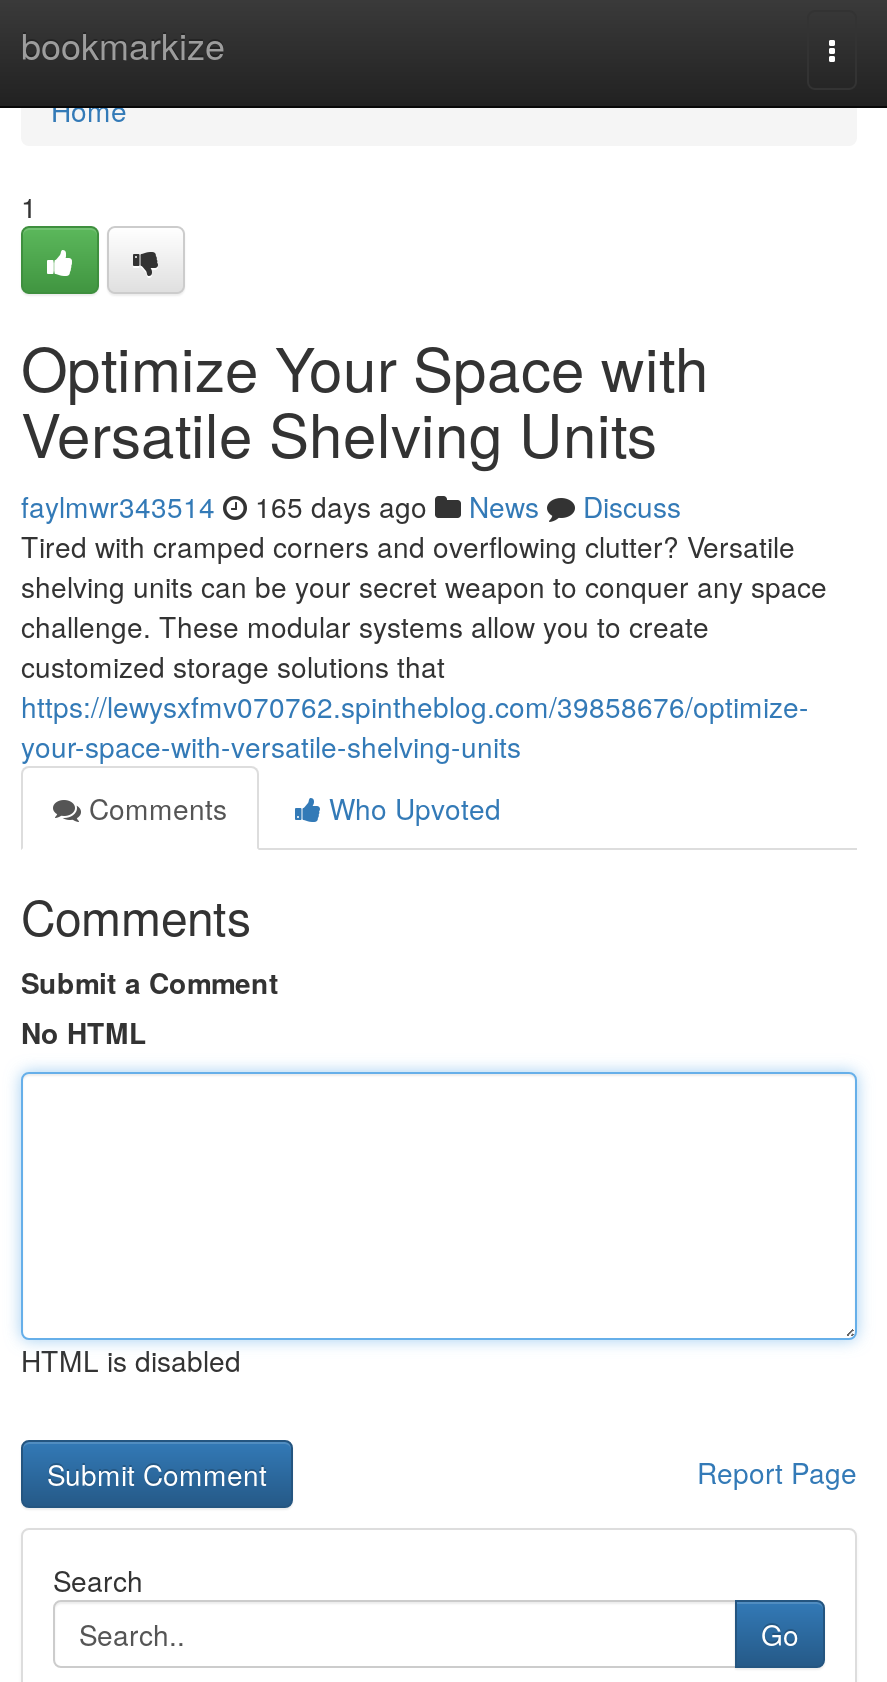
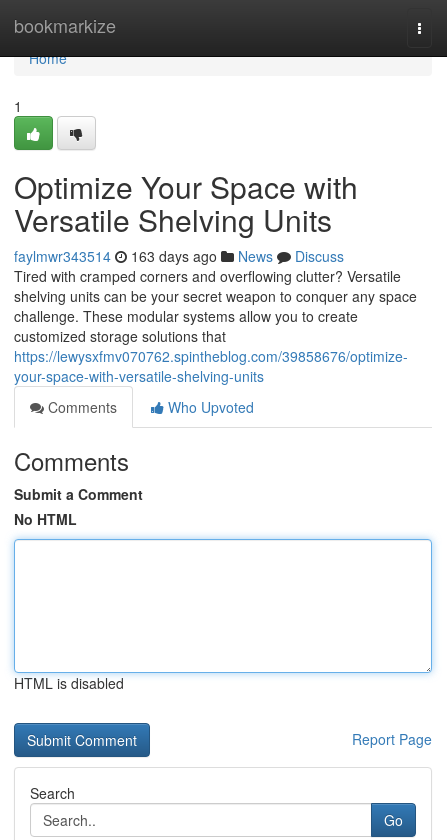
- faylmwr343514 165 days ago News Discuss
+ faylmwr343514 163 days ago News Discuss
